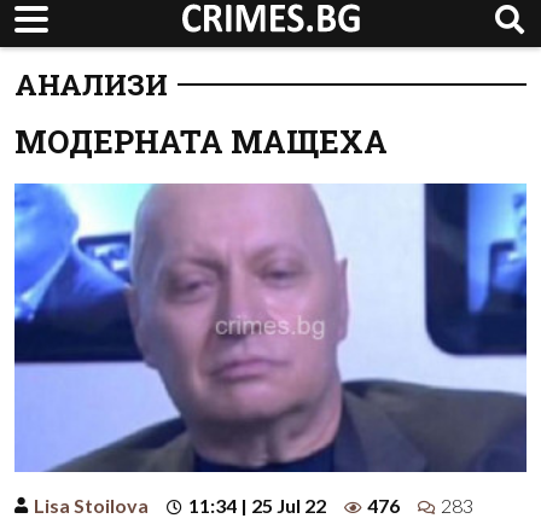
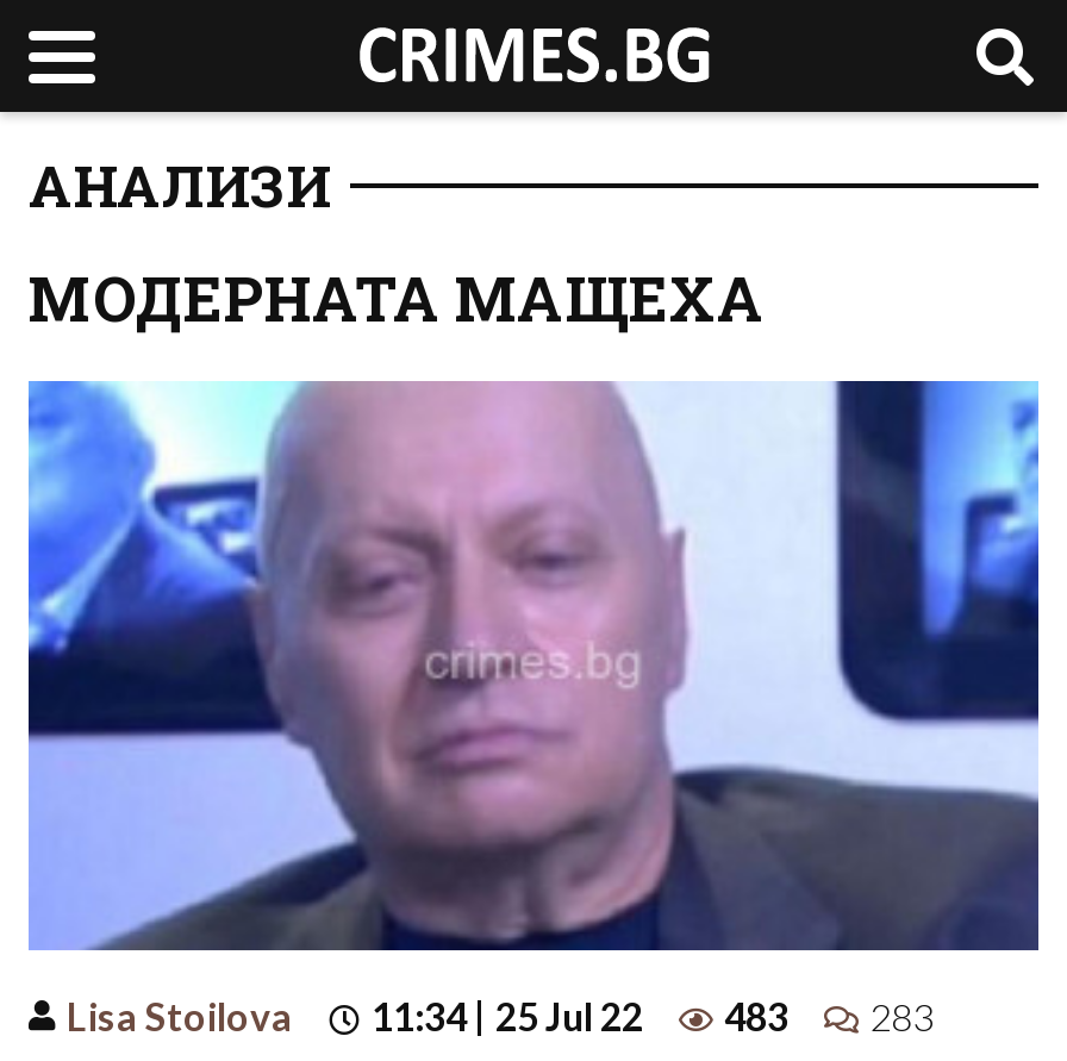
- 476
+ 483
